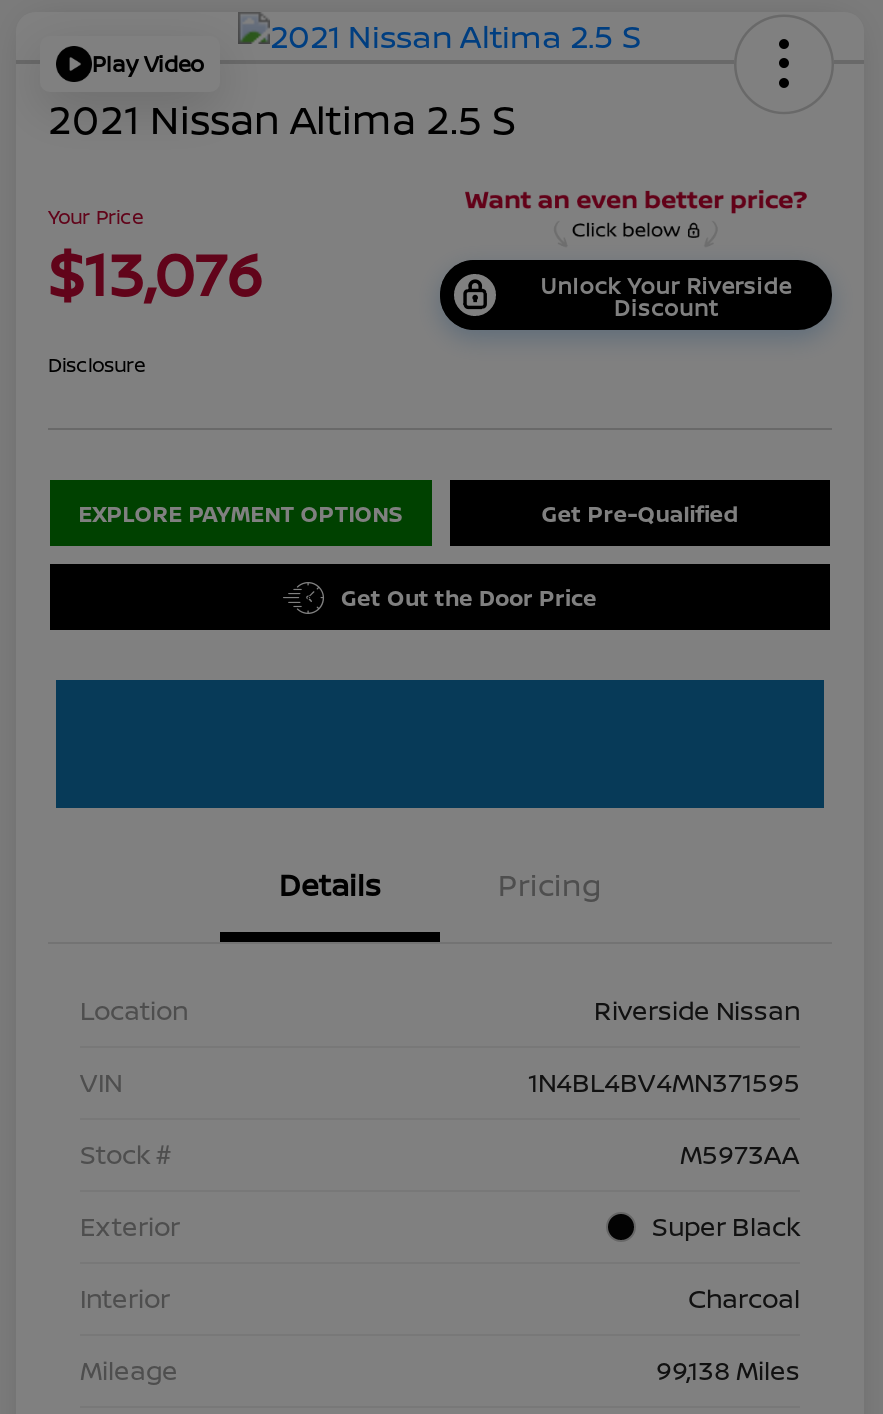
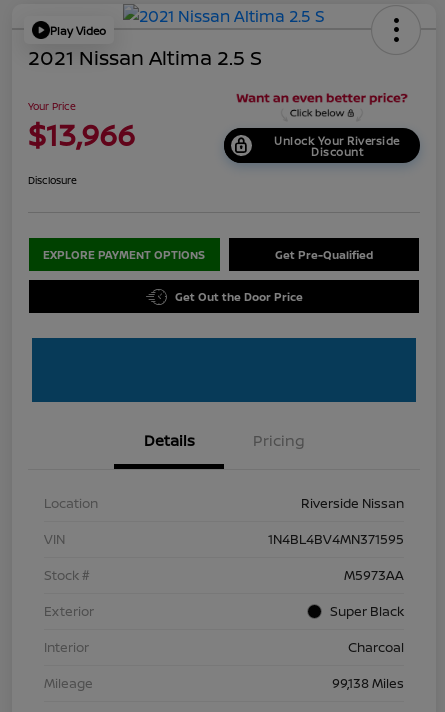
- $13,076
+ $13,966
